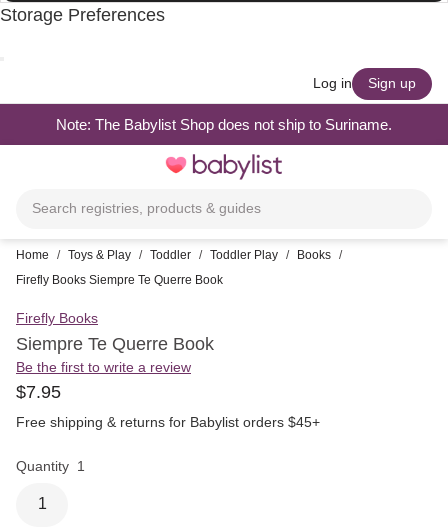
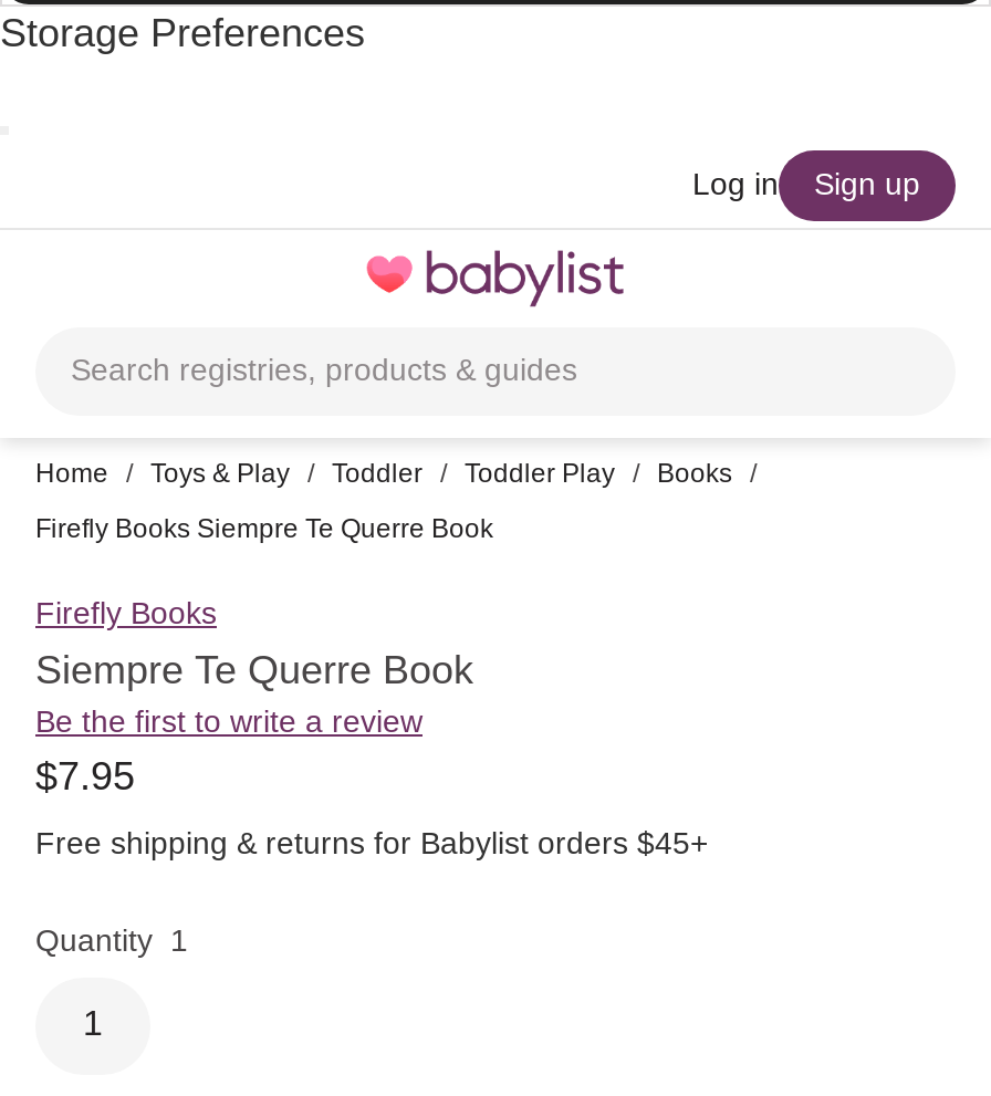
- Note: The Babylist Shop does not ship to Suriname.
